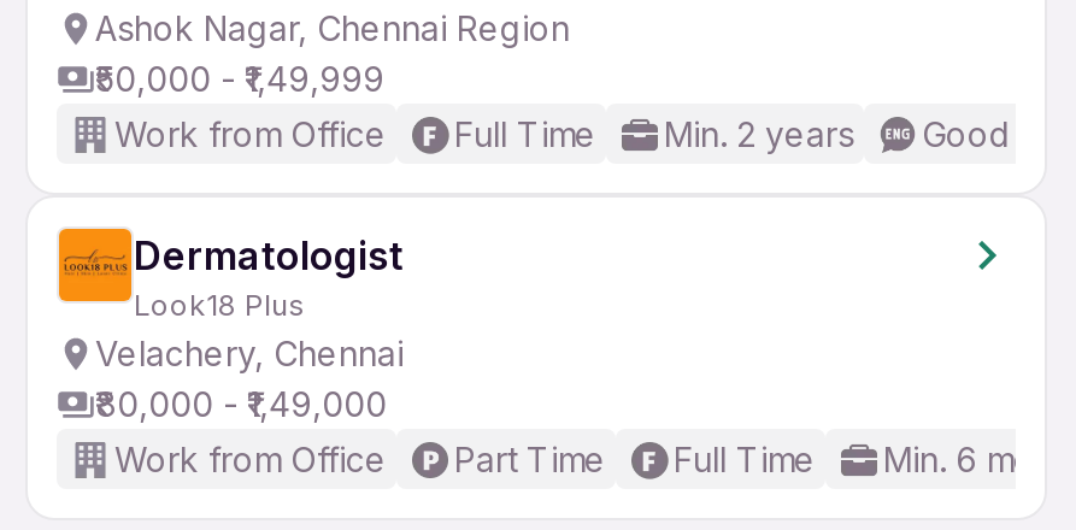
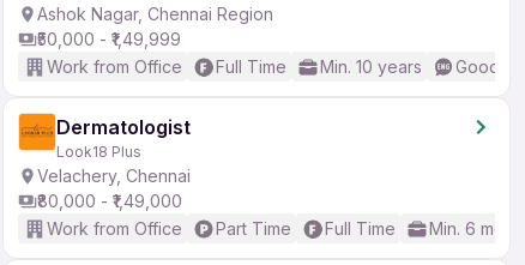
- Min. 2 years
+ Min. 10 years
